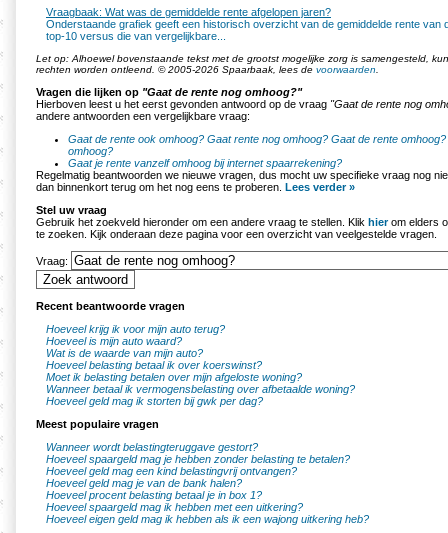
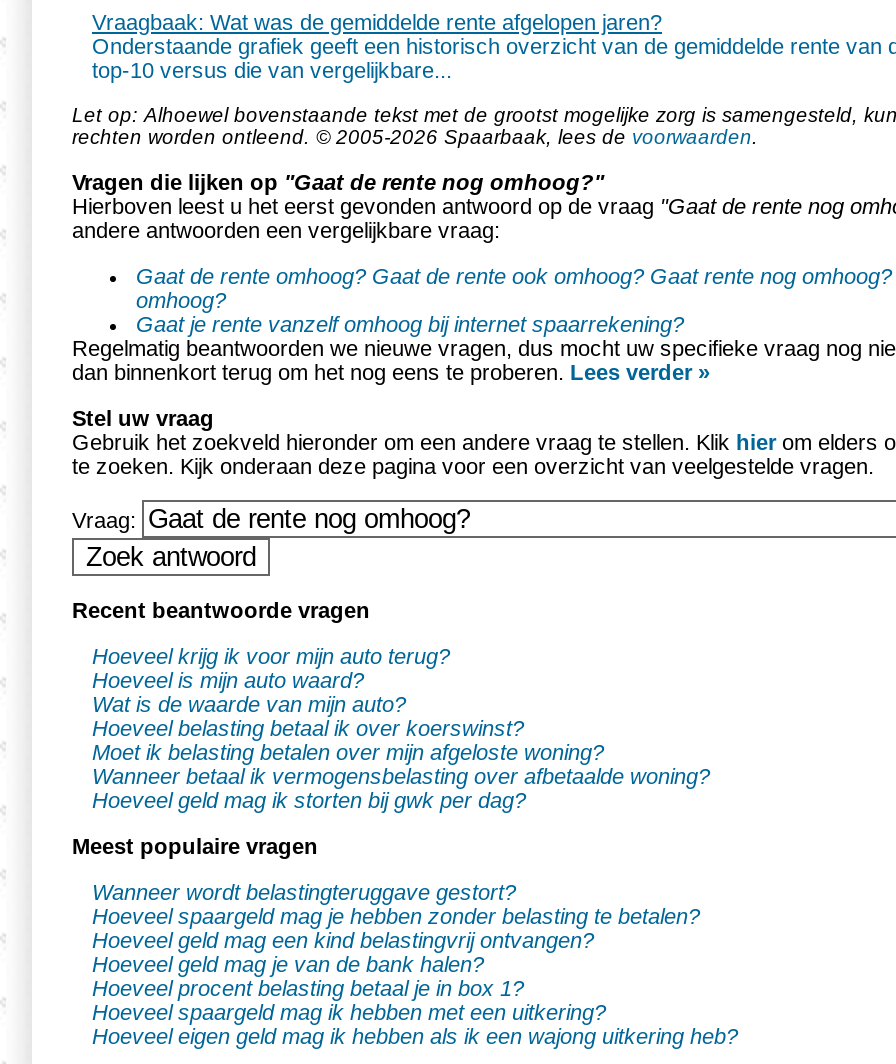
- Gaat de rente ook omhoog? Gaat rente nog omhoog? Gaat de rente omhoog?
+ Gaat de rente omhoog? Gaat de rente ook omhoog? Gaat rente nog omhoog?
